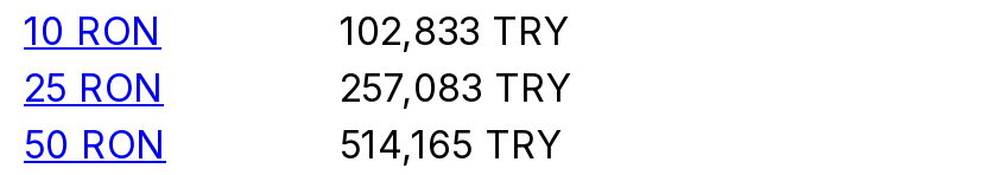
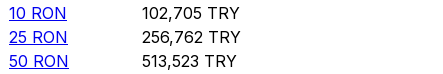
- 102,833 TRY
+ 102,705 TRY

- 257,083 TRY
+ 256,762 TRY

- 514,165 TRY
+ 513,523 TRY
